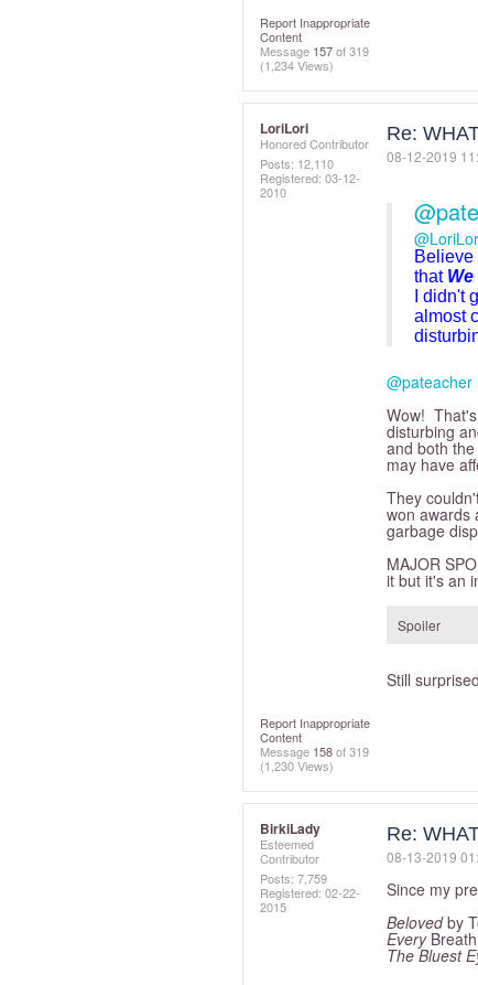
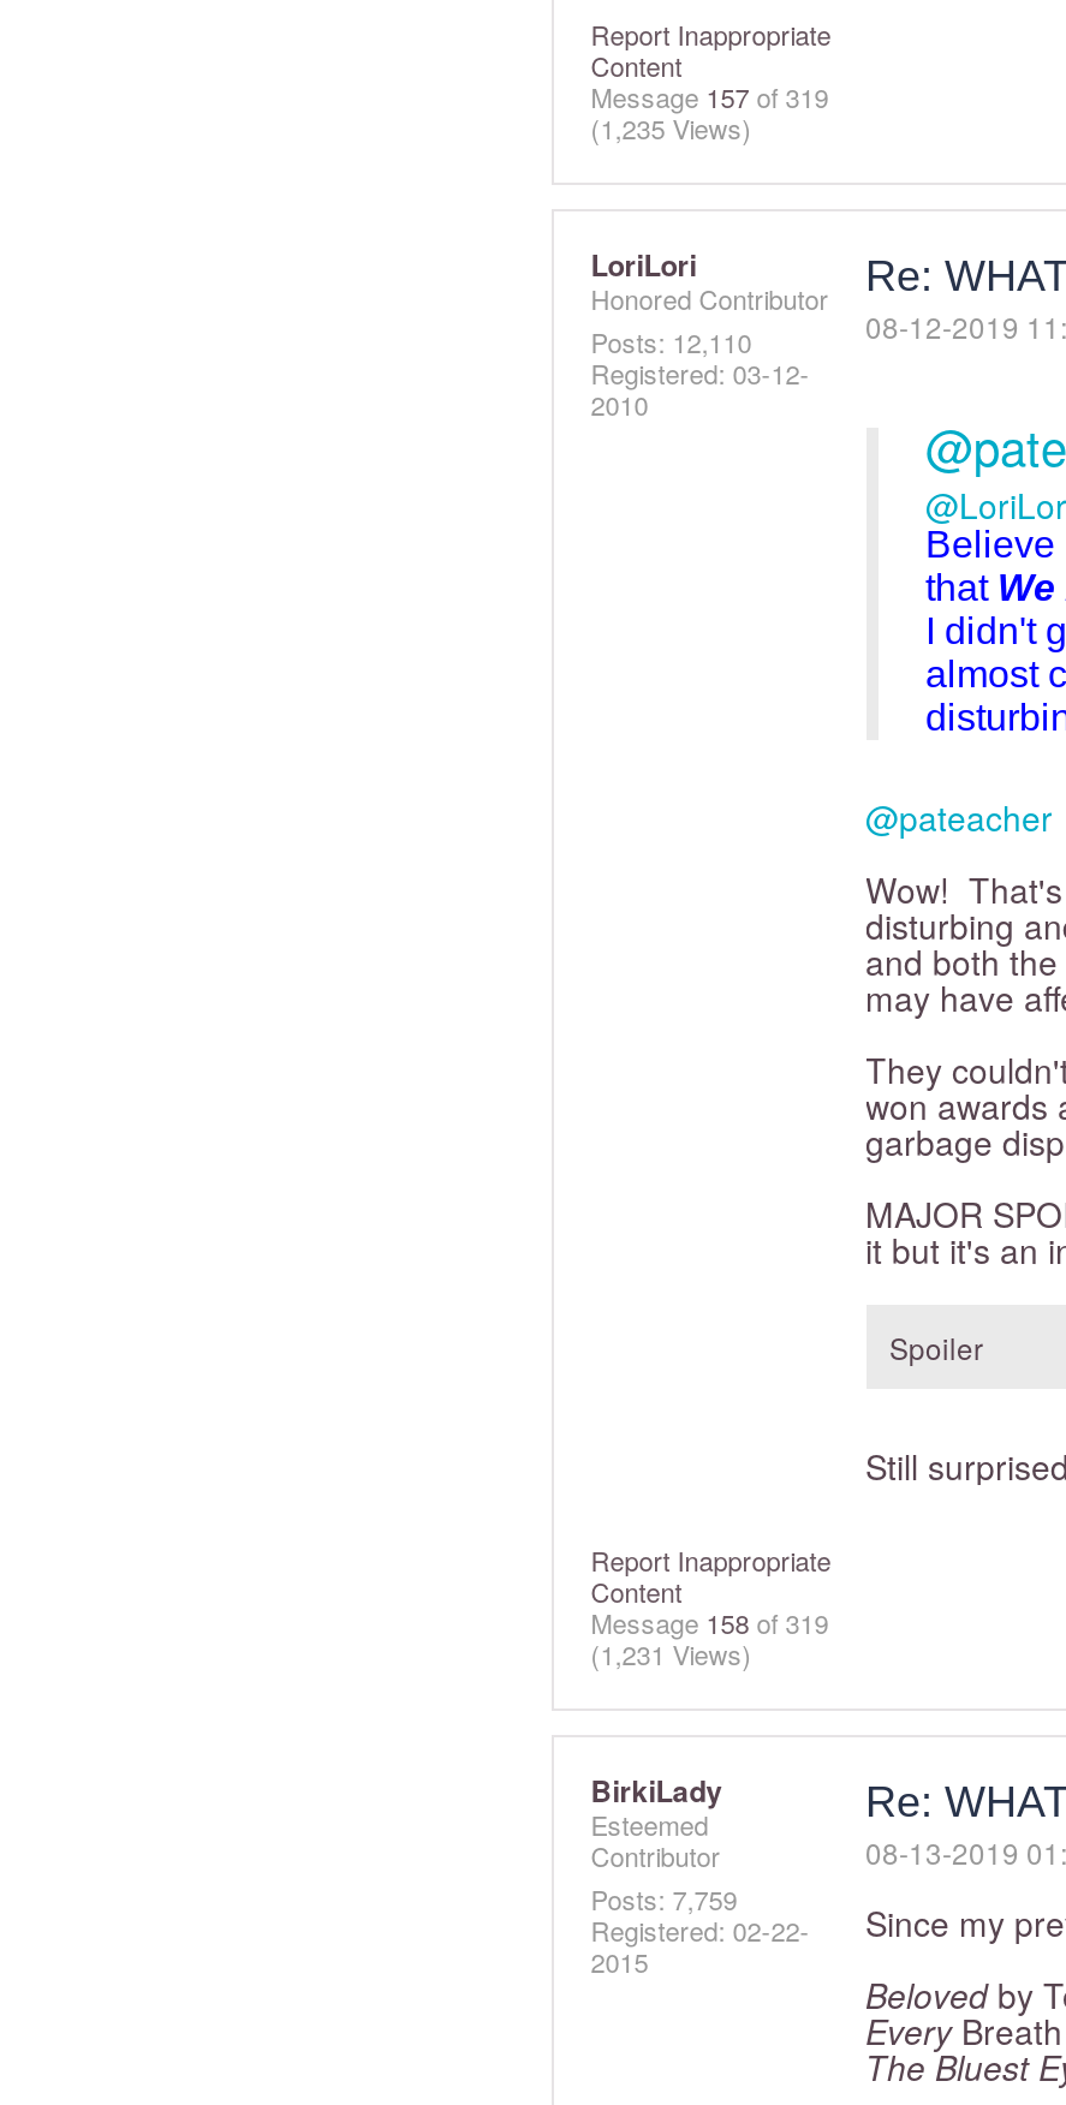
- (1,234 Views)
+ (1,235 Views)

- (1,230 Views)
+ (1,231 Views)
